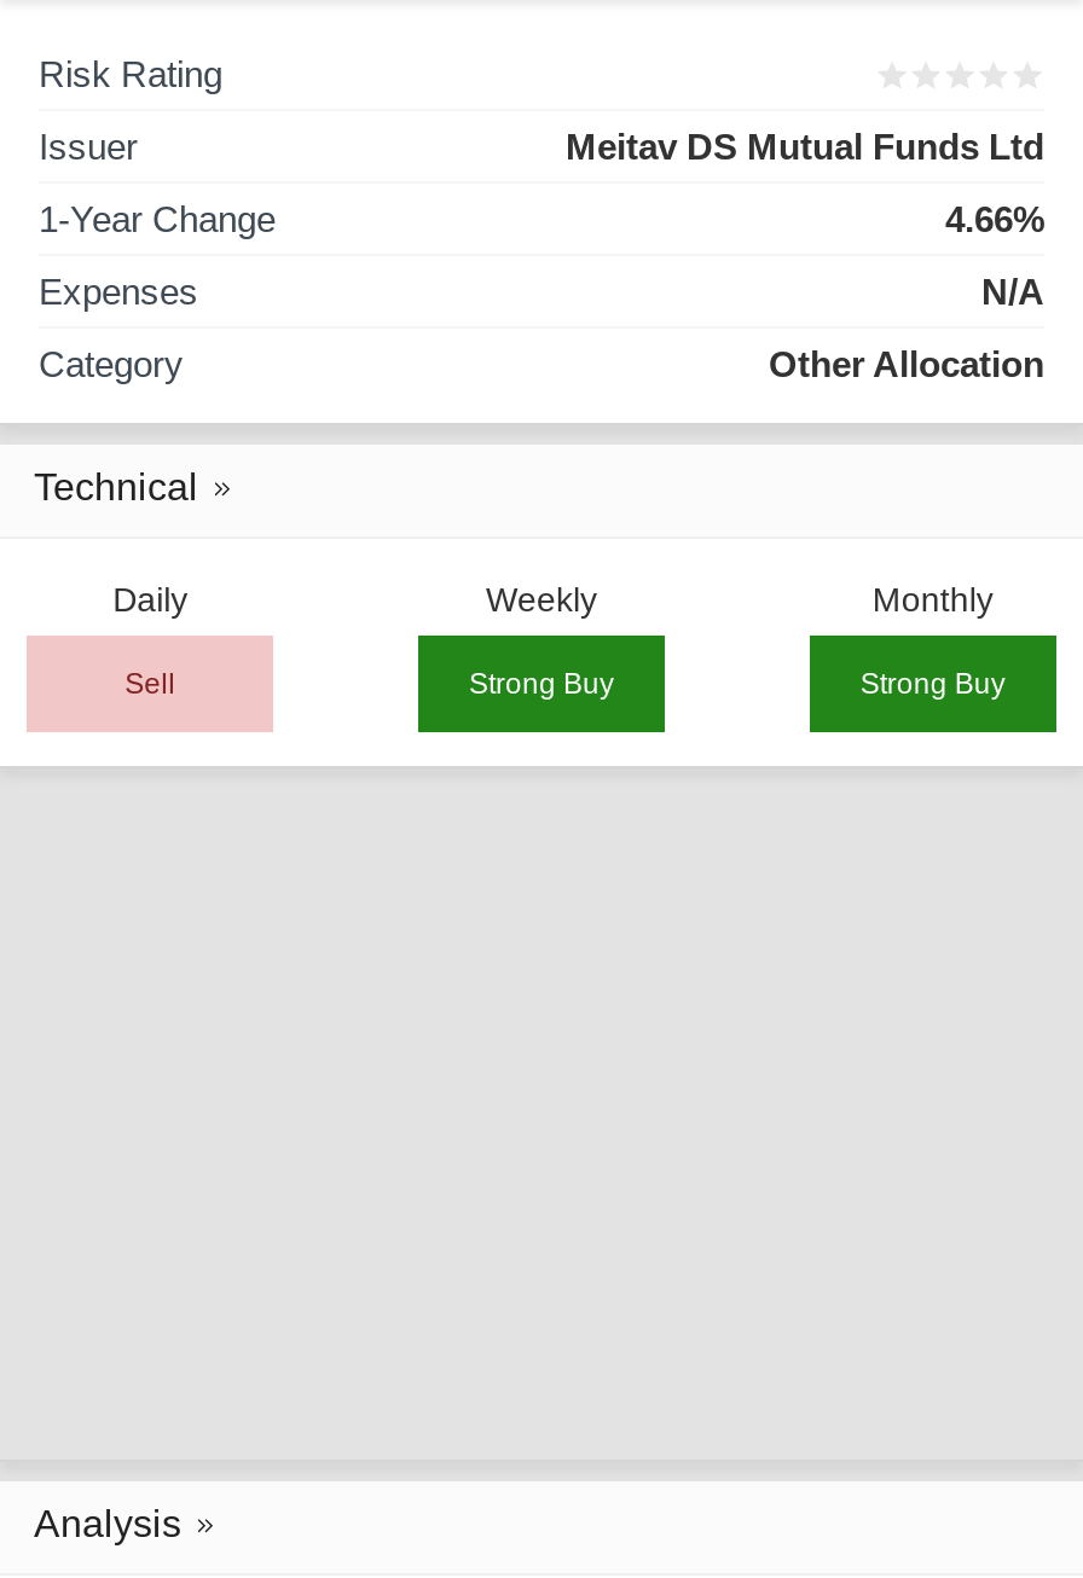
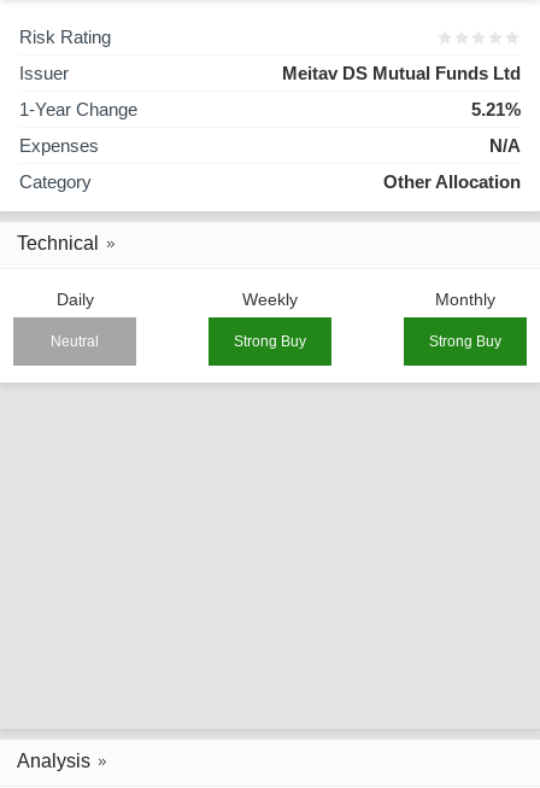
- 4.66%
+ 5.21%

- Sell
+ Neutral
